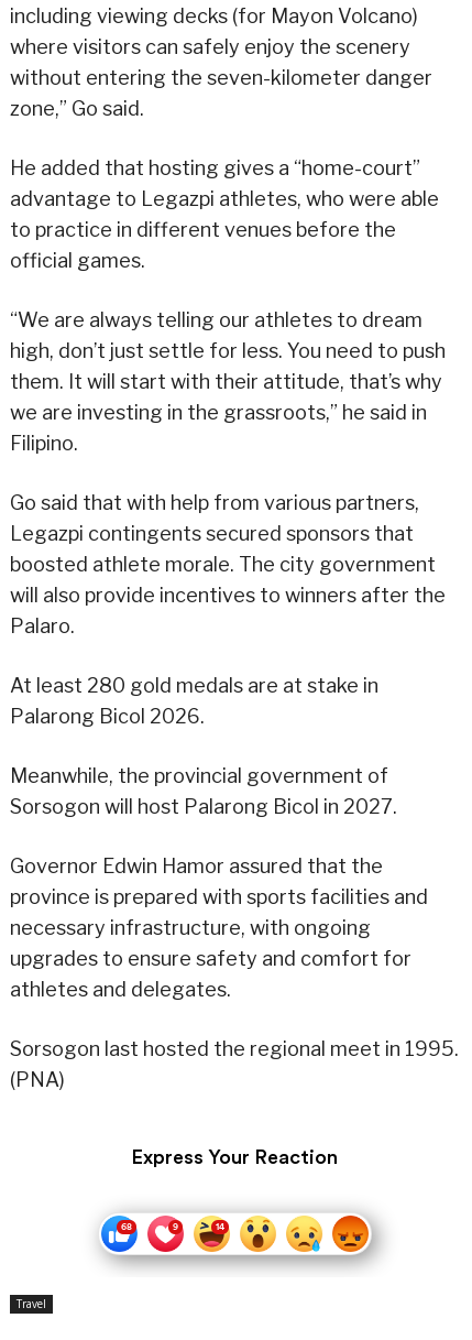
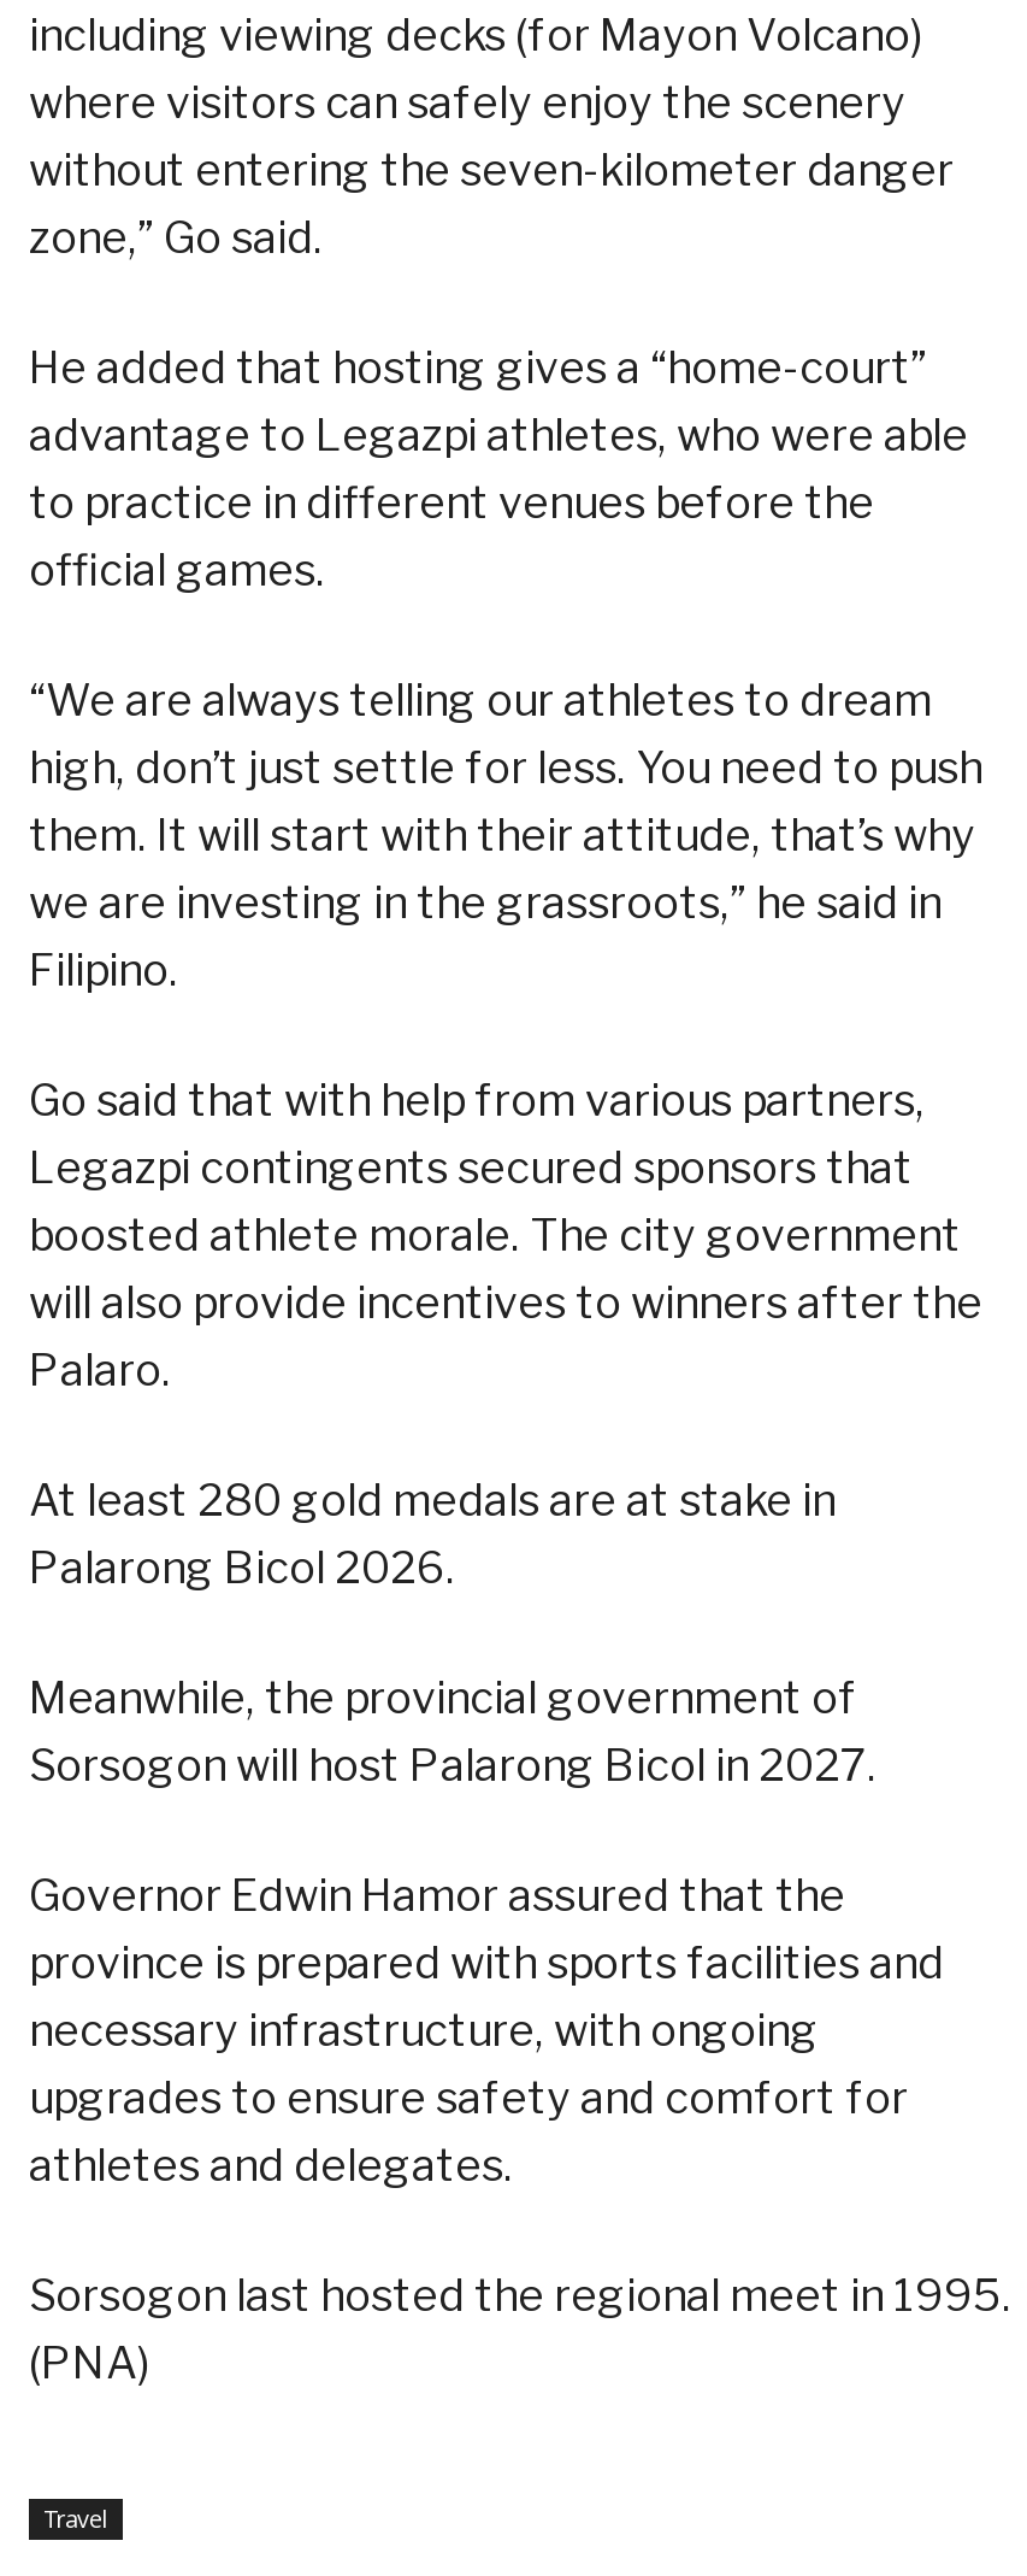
- Express Your Reaction

- [image]
